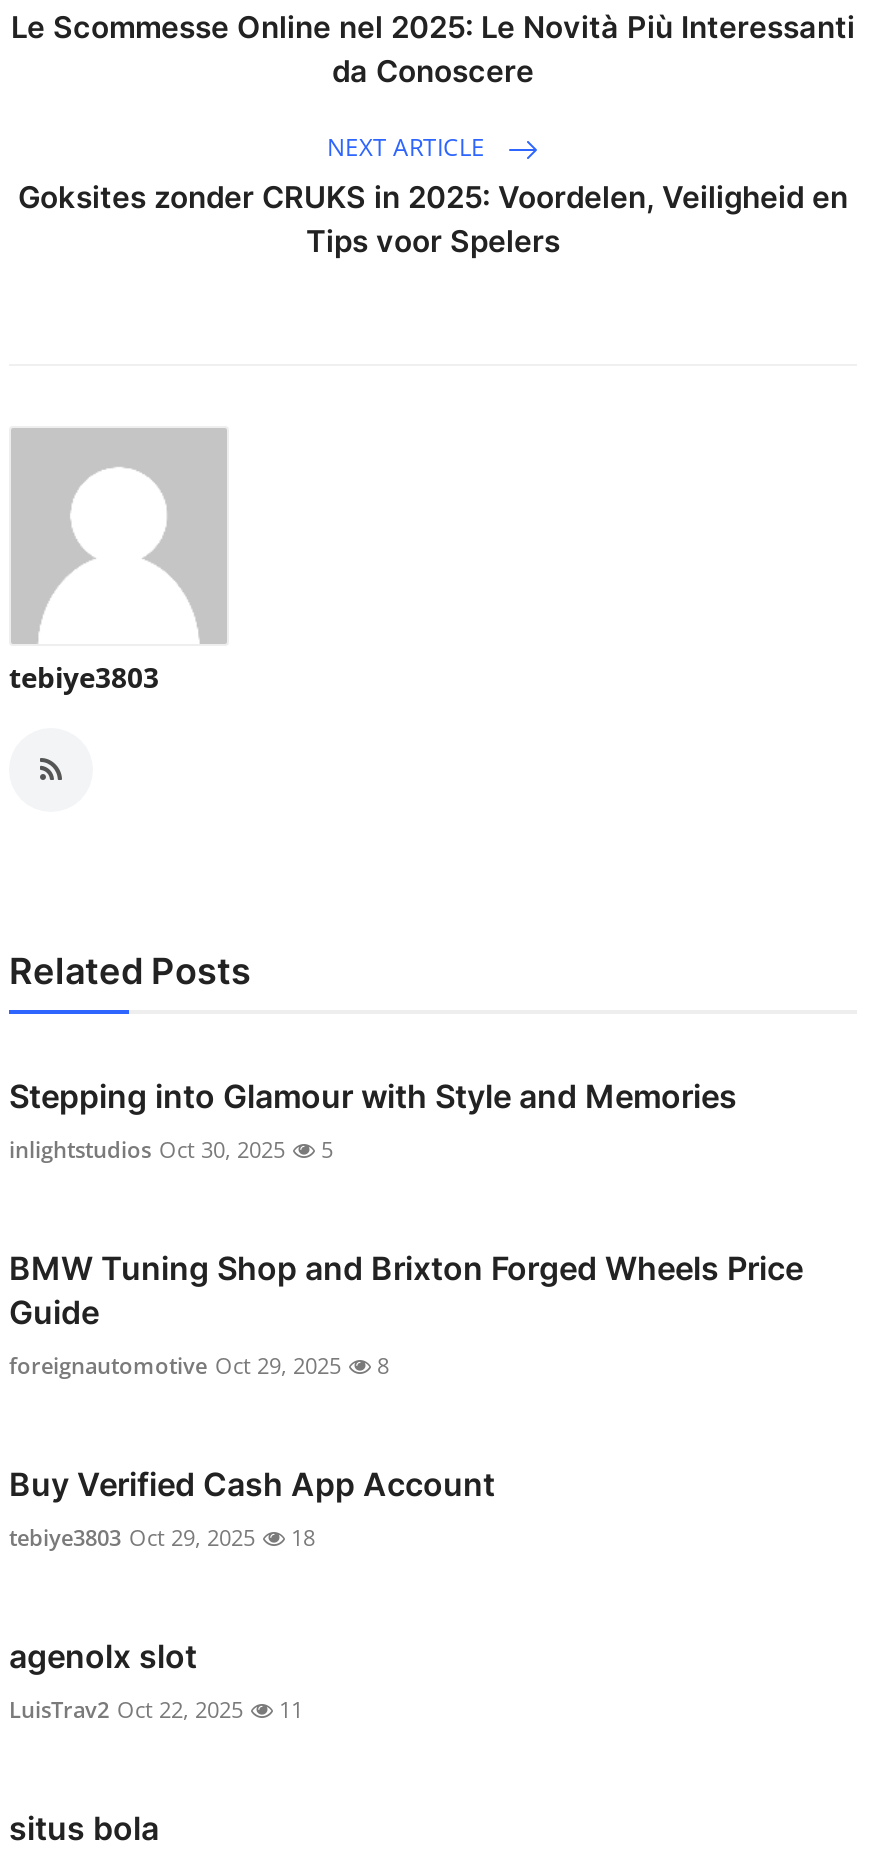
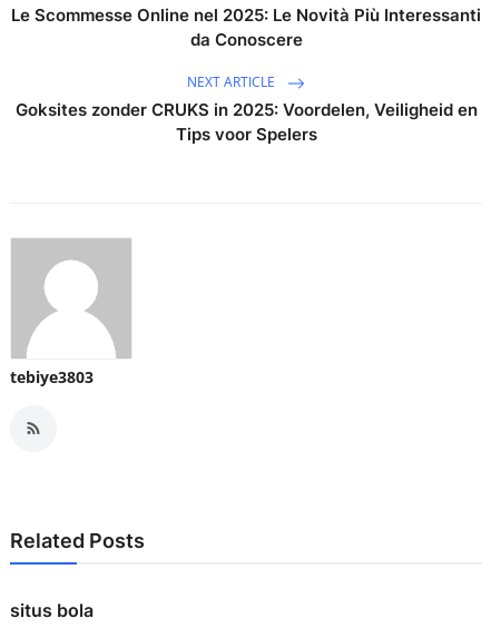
- Stepping into Glamour with Style and Memories
- inlightstudios Oct 30, 2025
- 5
- BMW Tuning Shop and Brixton Forged Wheels Price
- Guide
- foreignautomotive Oct 29, 2025
- 8
- Buy Verified Cash App Account
- tebiye3803 Oct 29, 2025
- 18
- agenolx slot
- LuisTrav2 Oct 22, 2025
- 11
